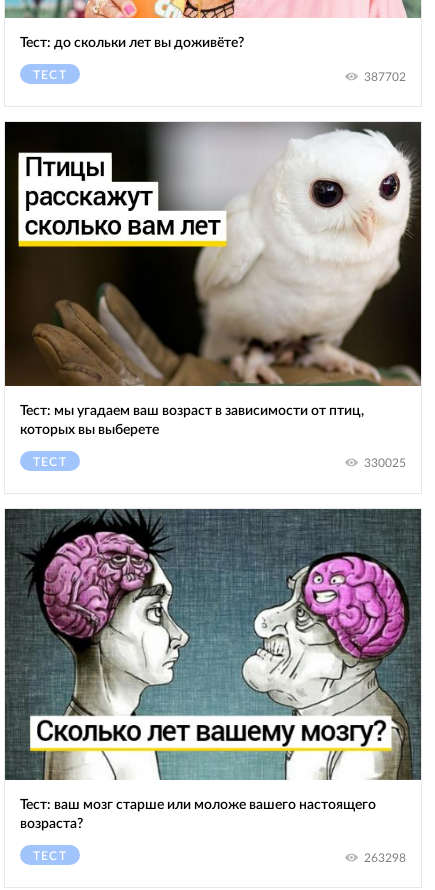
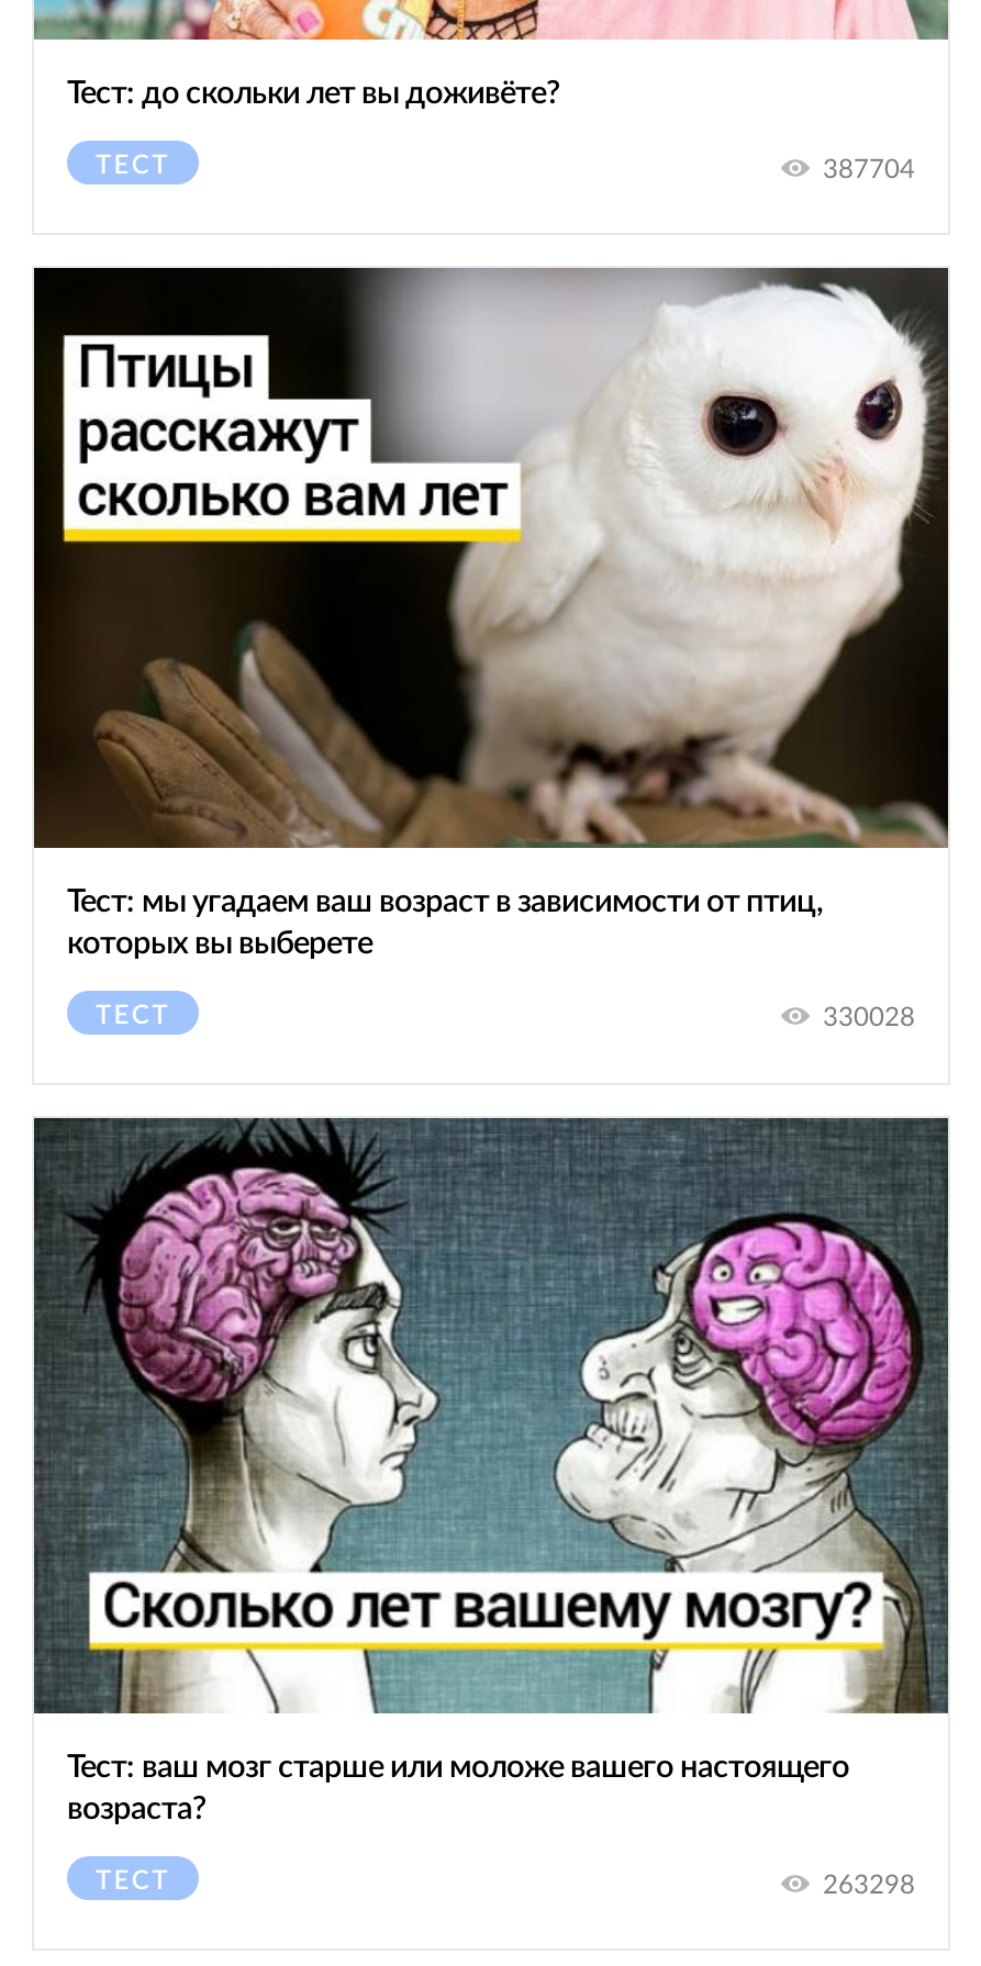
- 387702
+ 387704

- 330025
+ 330028
